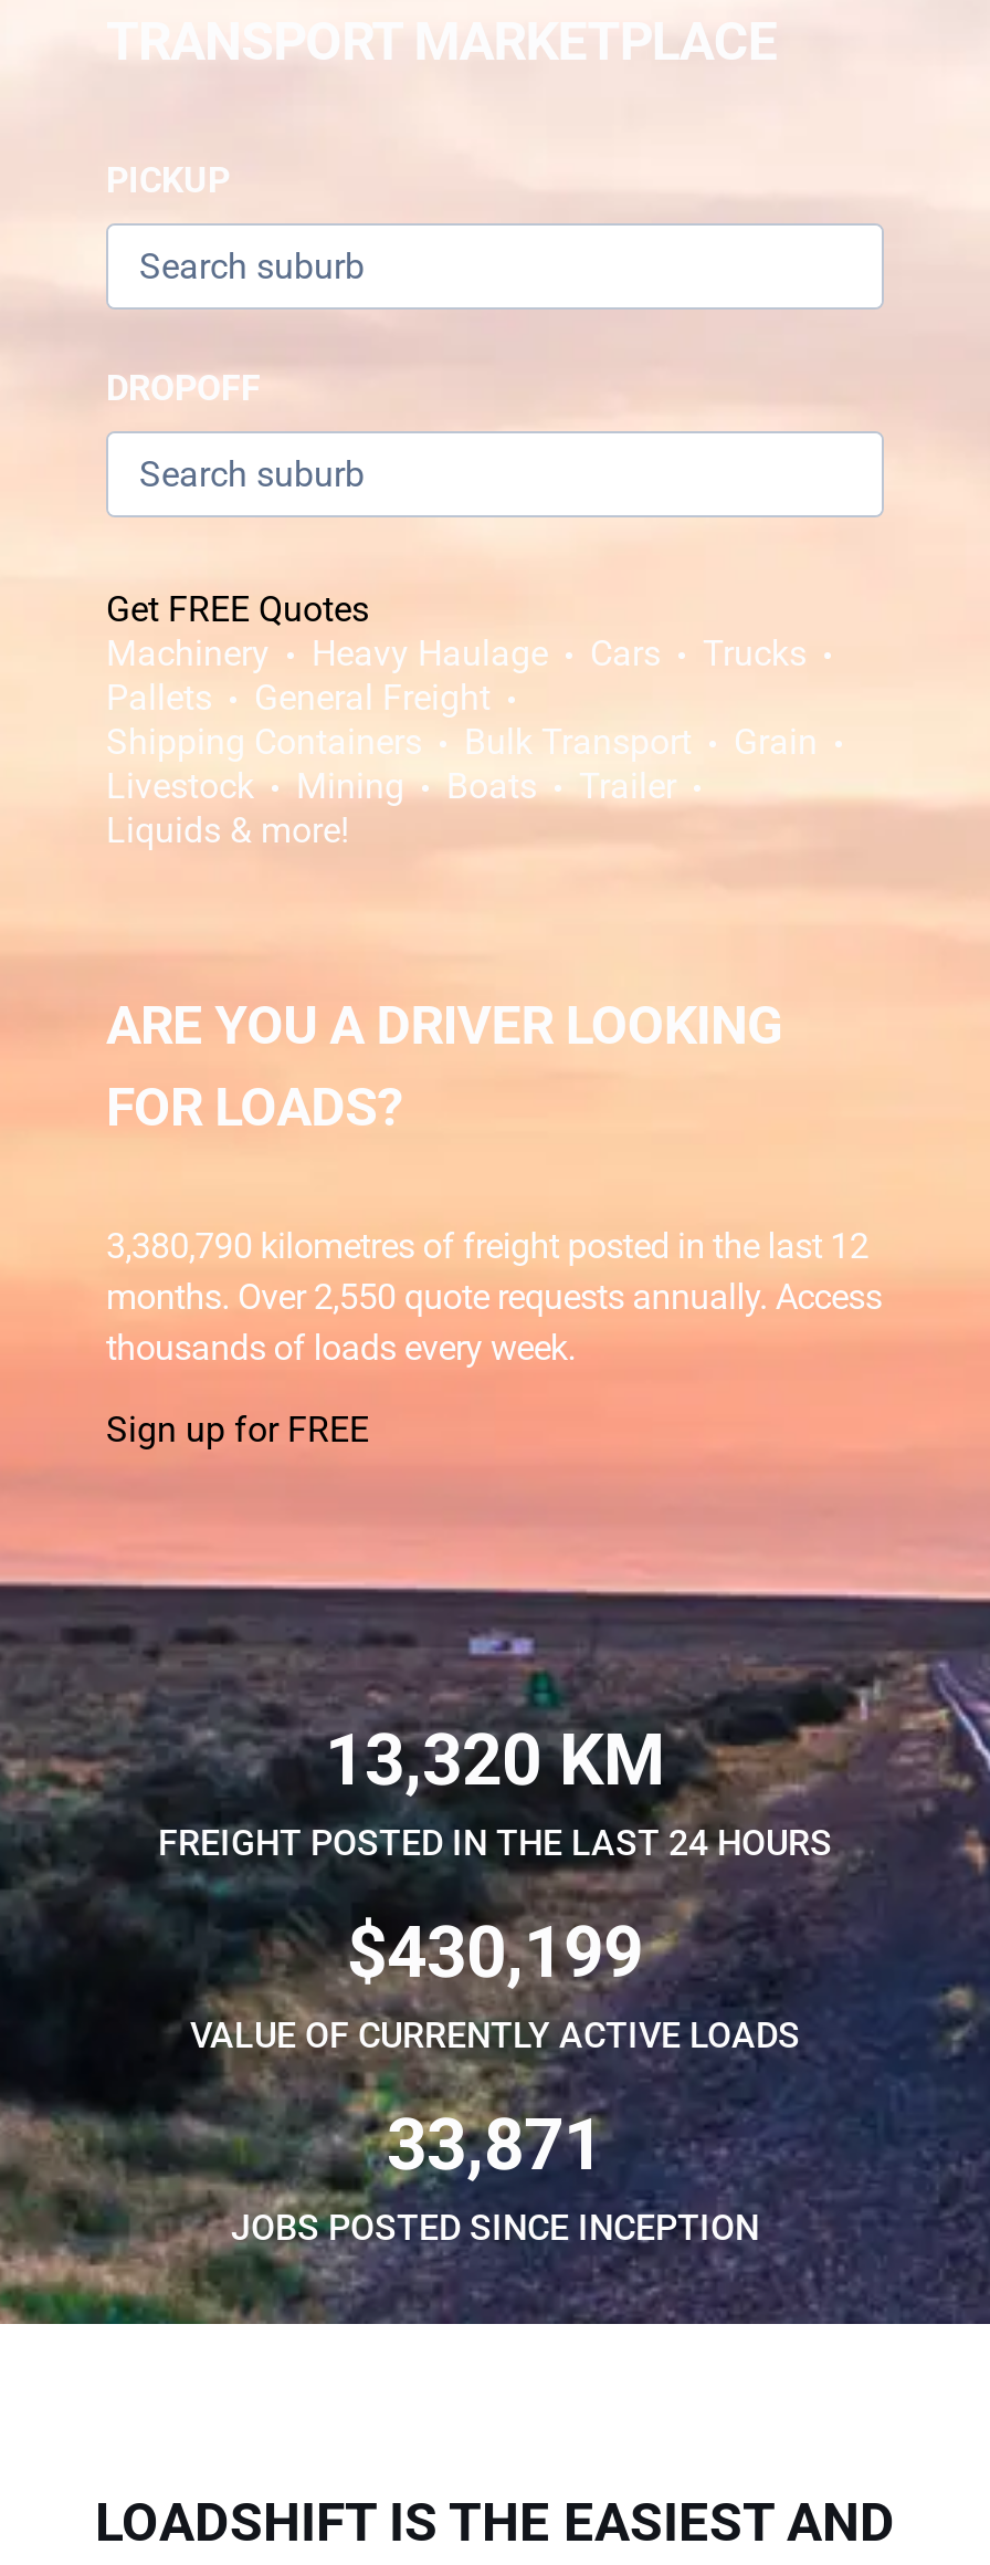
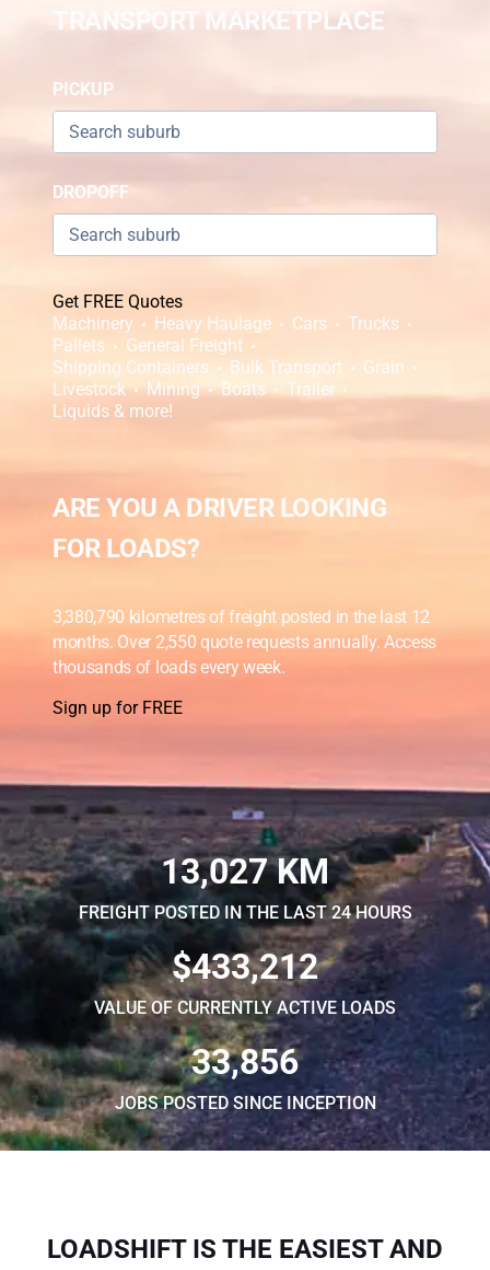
- 13,320 KM
+ 13,027 KM

- $430,199
+ $433,212

- 33,871
+ 33,856
